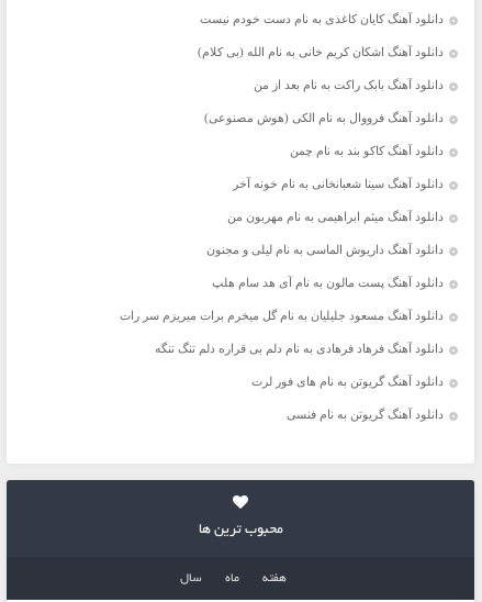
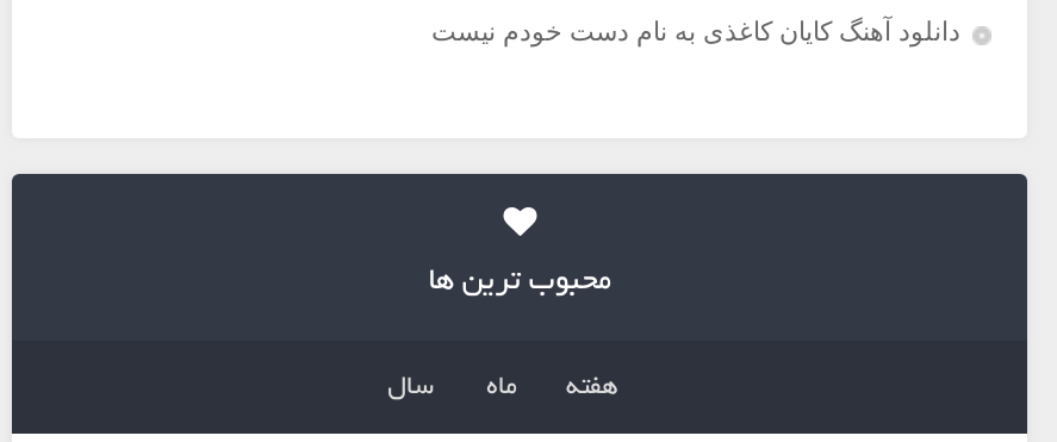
- دانلود آهنگ اشکان کریم خانی به نام الله (بی کلام)
- دانلود آهنگ بابک راکت به نام بعد از من
- دانلود آهنگ فرووال به نام الکی (هوش مصنوعی)
- دانلود آهنگ کاکو بند به نام چمن
- دانلود آهنگ سینا شعبانخانی به نام خونه آخر
- دانلود آهنگ میثم ابراهیمی به نام مهربون من
- دانلود آهنگ داریوش الماسی به نام لیلی و مجنون
- دانلود آهنگ پست مالون به نام آی هد سام هلپ
- دانلود آهنگ مسعود جلیلیان به نام گل میخرم برات میریزم سر رات
- دانلود آهنگ فرهاد فرهادی به نام دلم بی قراره دلم تنگ تنگه
- دانلود آهنگ گریوتن به نام های فور لرت
- دانلود آهنگ گریوتن به نام فنسی
